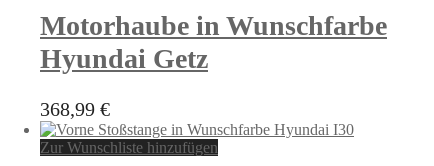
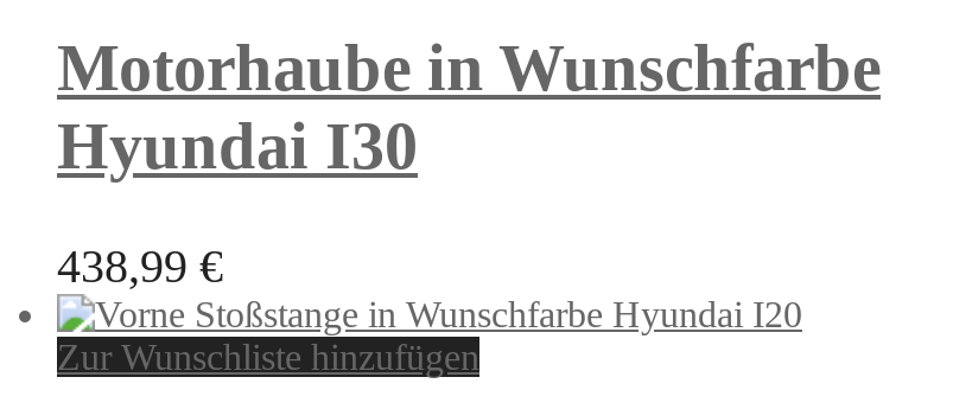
- Hyundai Getz
+ Hyundai I30

- 368,99 €
+ 438,99 €
